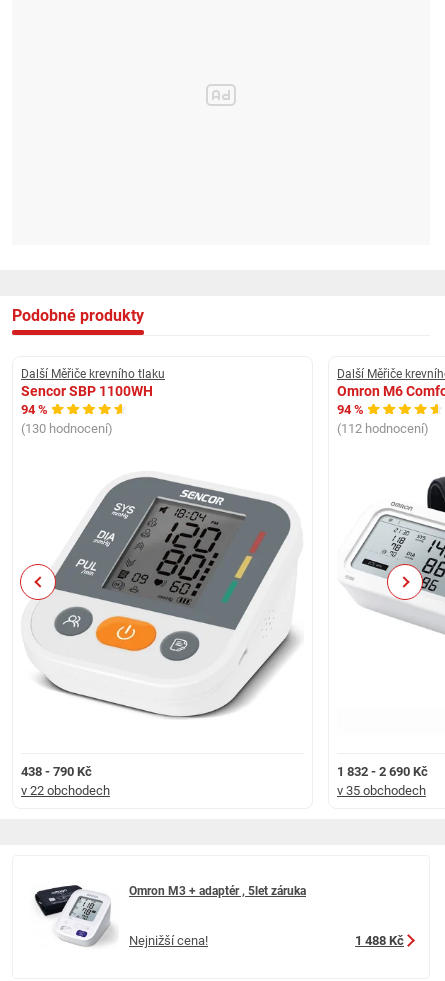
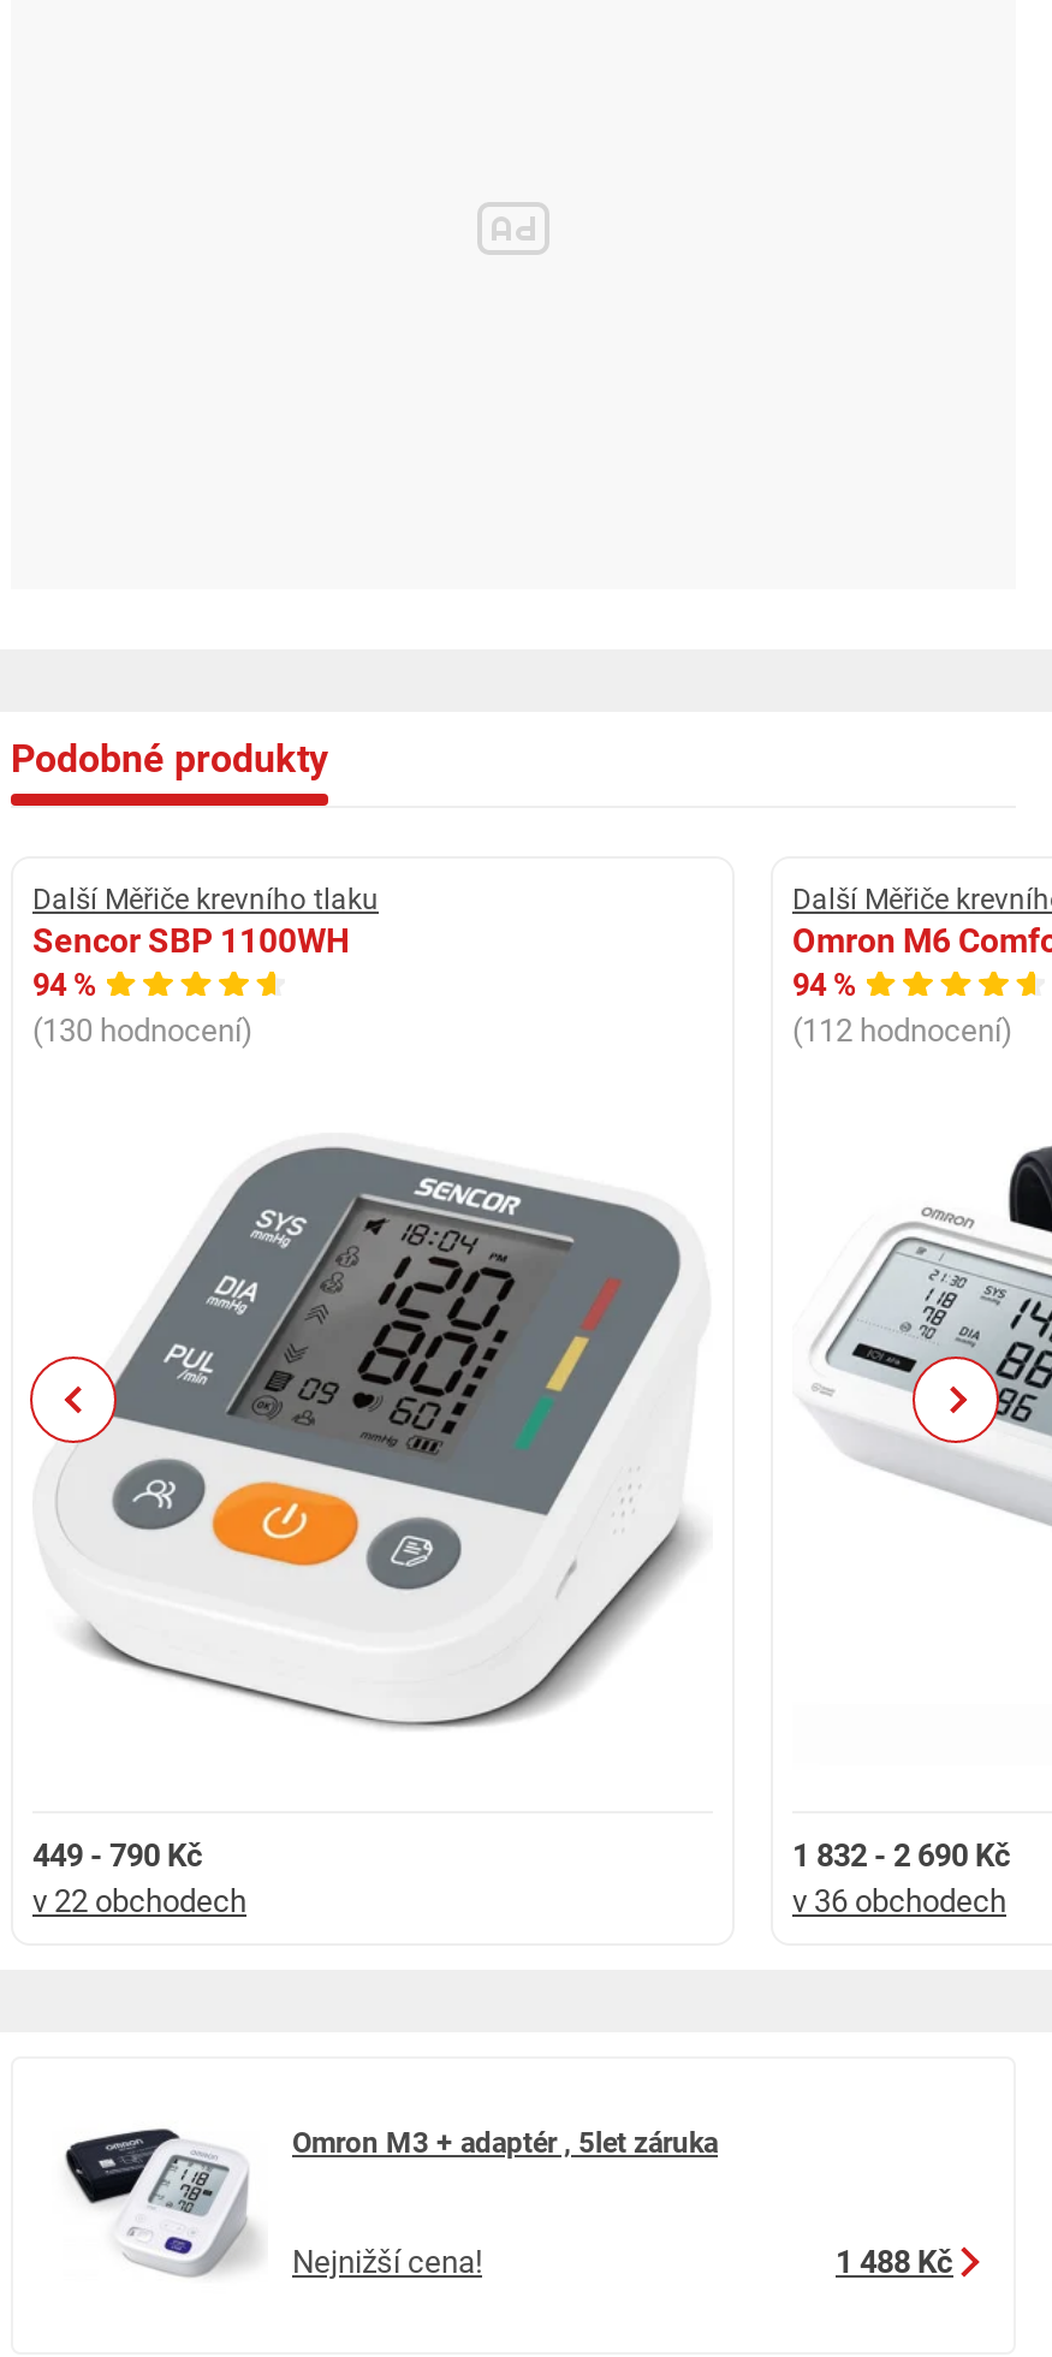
- 438 - 790 Kč
+ 449 - 790 Kč

- v 35 obchodech
+ v 36 obchodech
